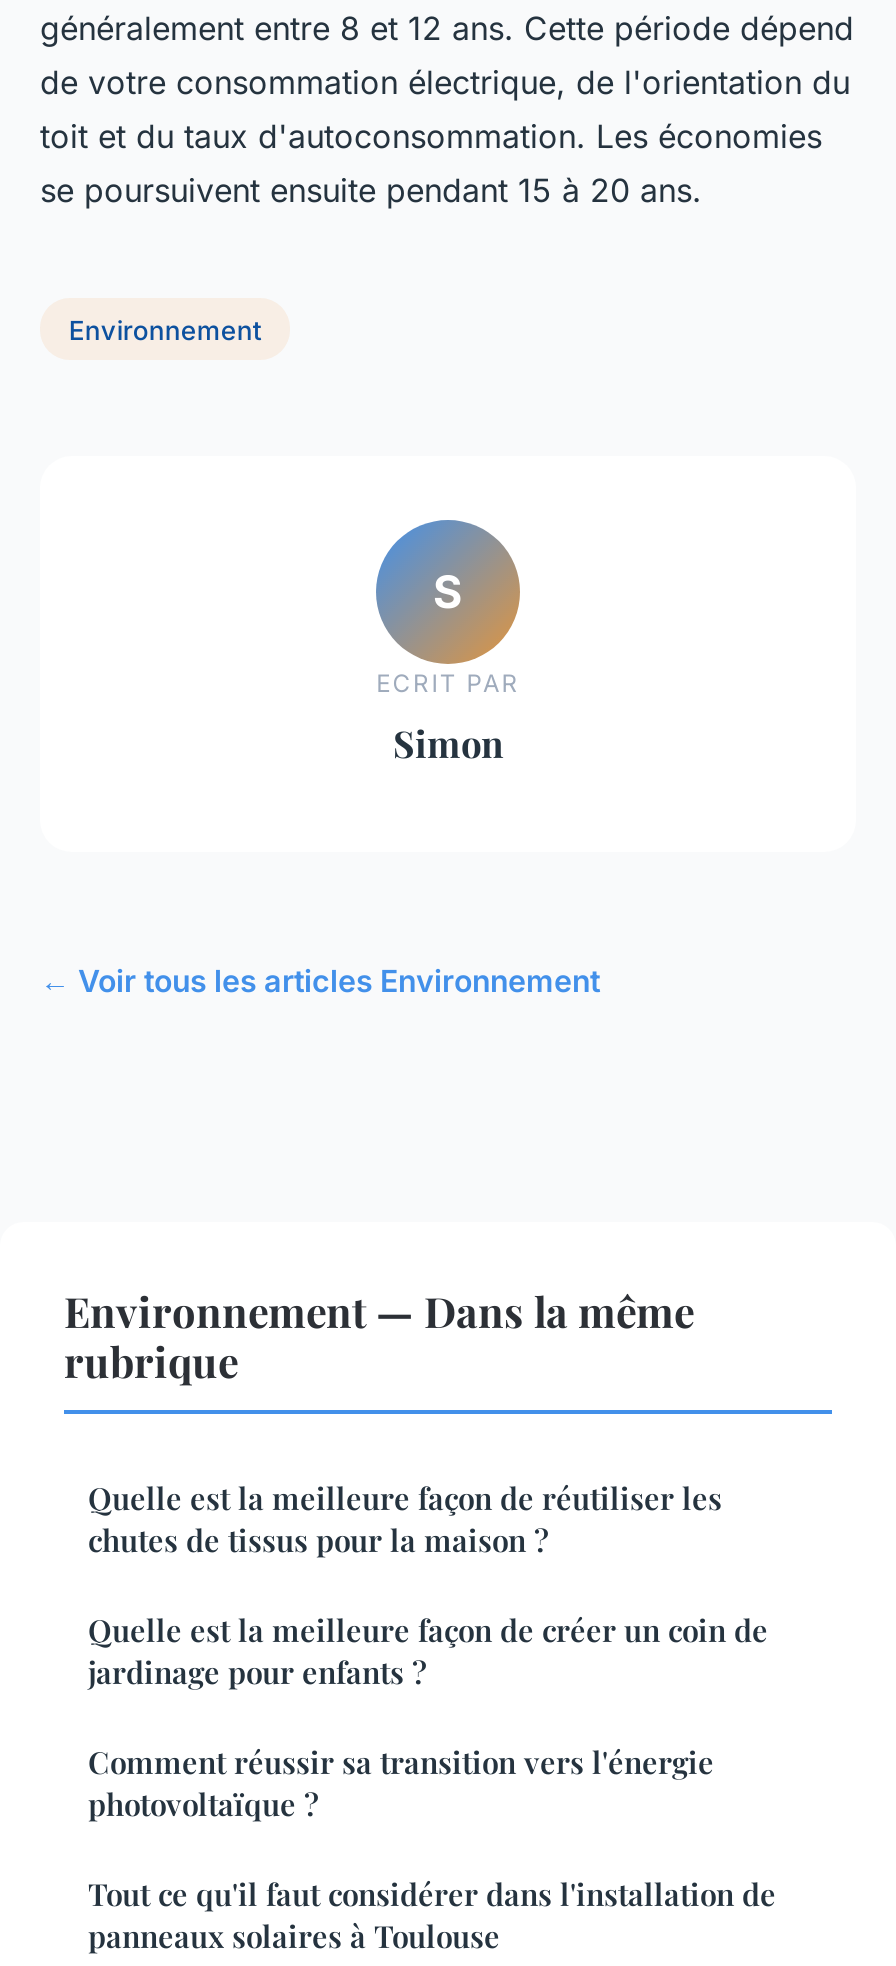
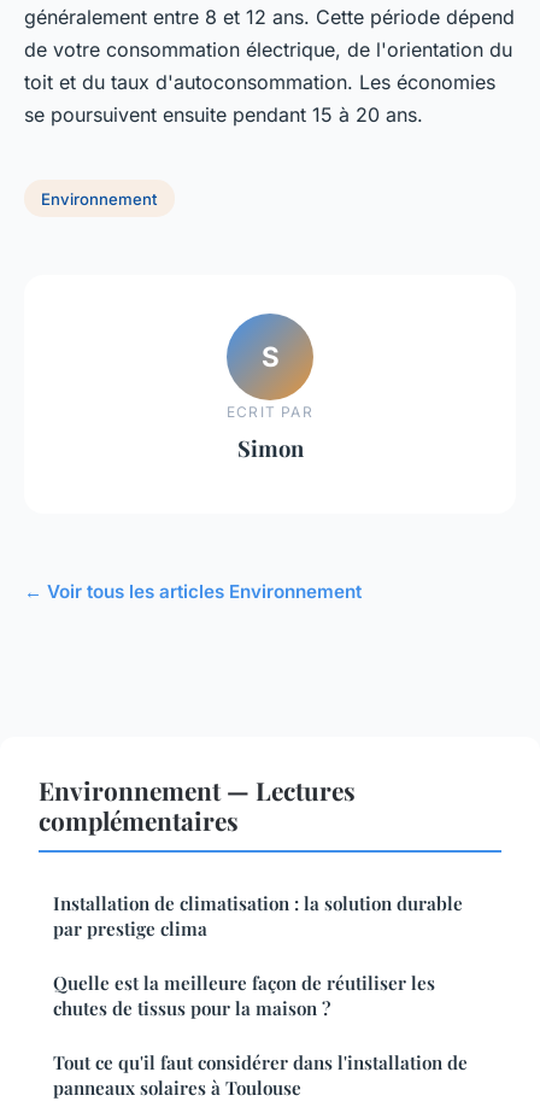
- Environnement — Dans la même
- rubrique
+ Environnement — Lectures
+ complémentaires
+ Installation de climatisation : la solution durable
+ par prestige clima

moved down: Quelle est la meilleure façon de réutiliser les | chutes de tissus pour la maison ?

- Quelle est la meilleure façon de créer un coin de
- jardinage pour enfants ?
- Comment réussir sa transition vers l'énergie
- photovoltaïque ?
